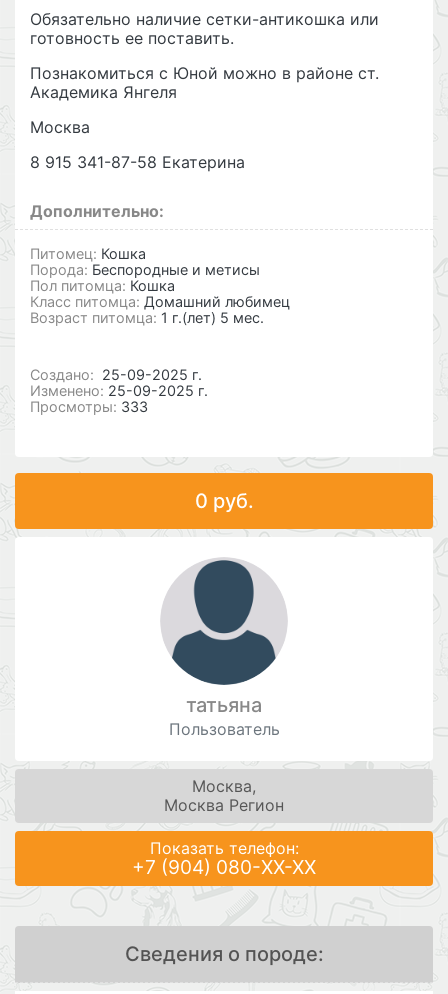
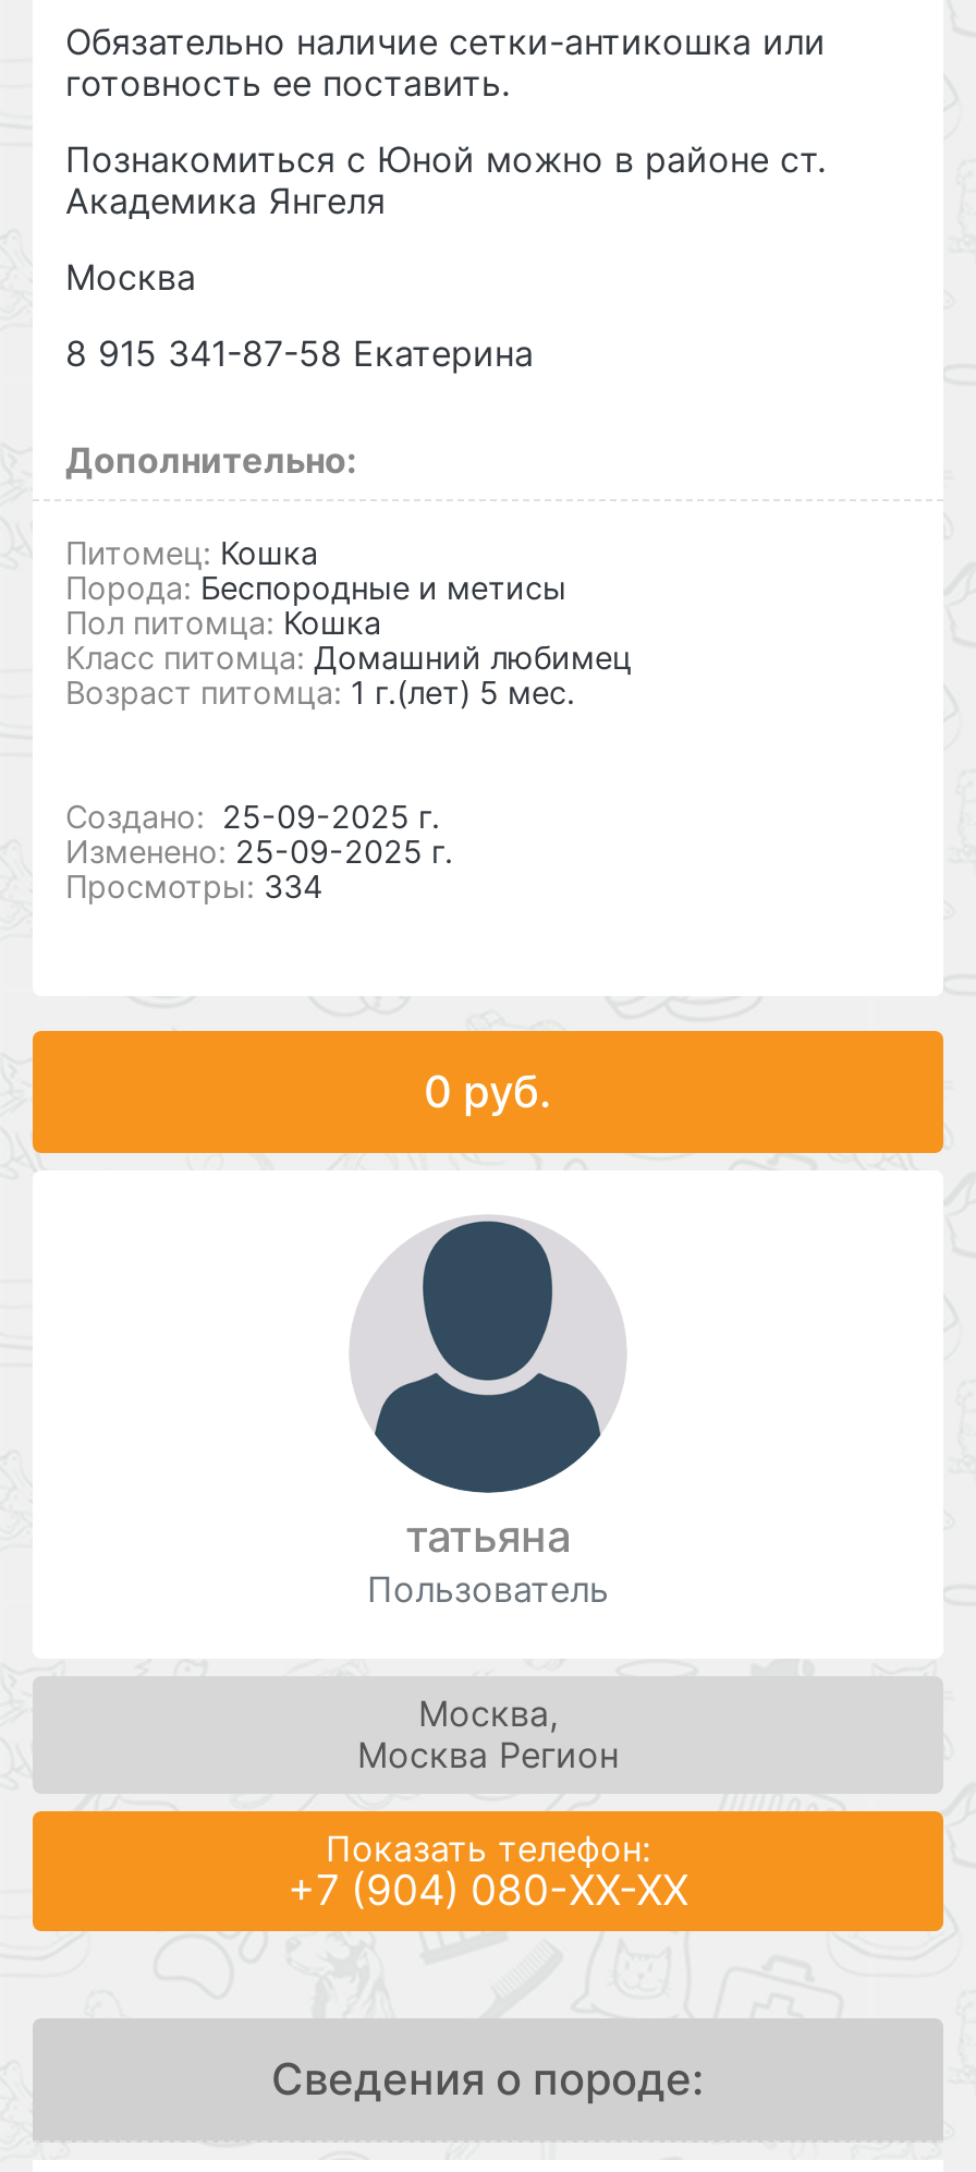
- Просмотры: 333
+ Просмотры: 334
